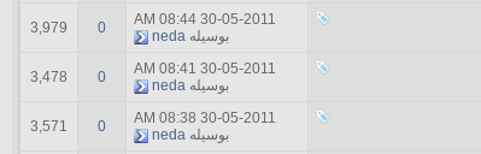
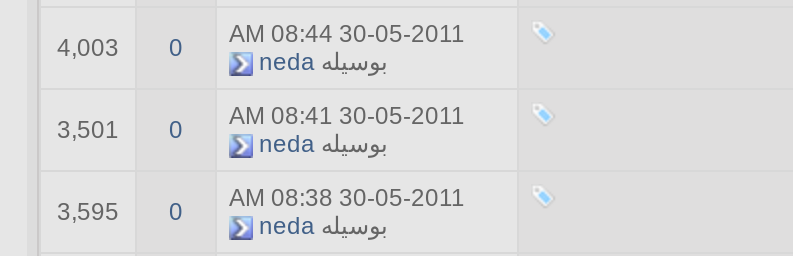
- 3,979 0
+ 4,003 0

- 3,478 0
+ 3,501 0

- 3,571 0
+ 3,595 0
